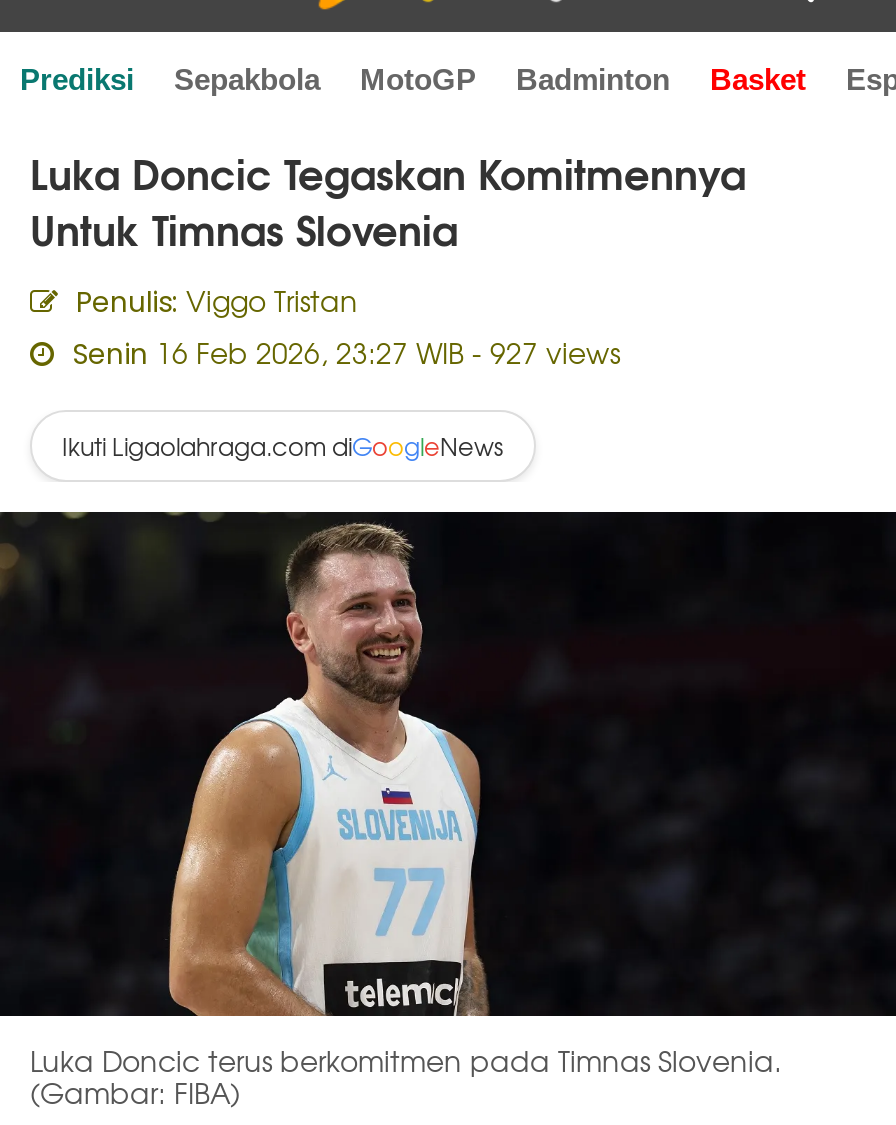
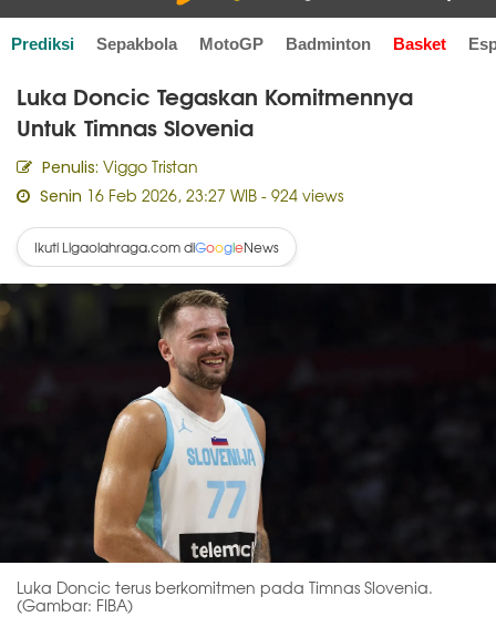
- Senin 16 Feb 2026, 23:27 WIB - 927 views
+ Senin 16 Feb 2026, 23:27 WIB - 924 views
